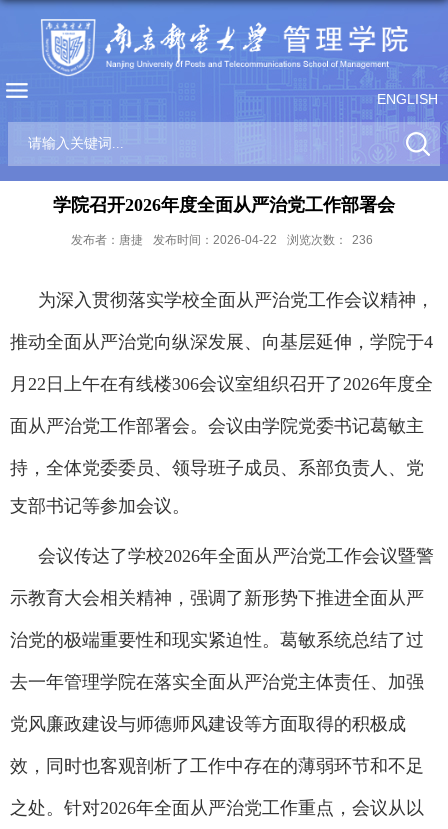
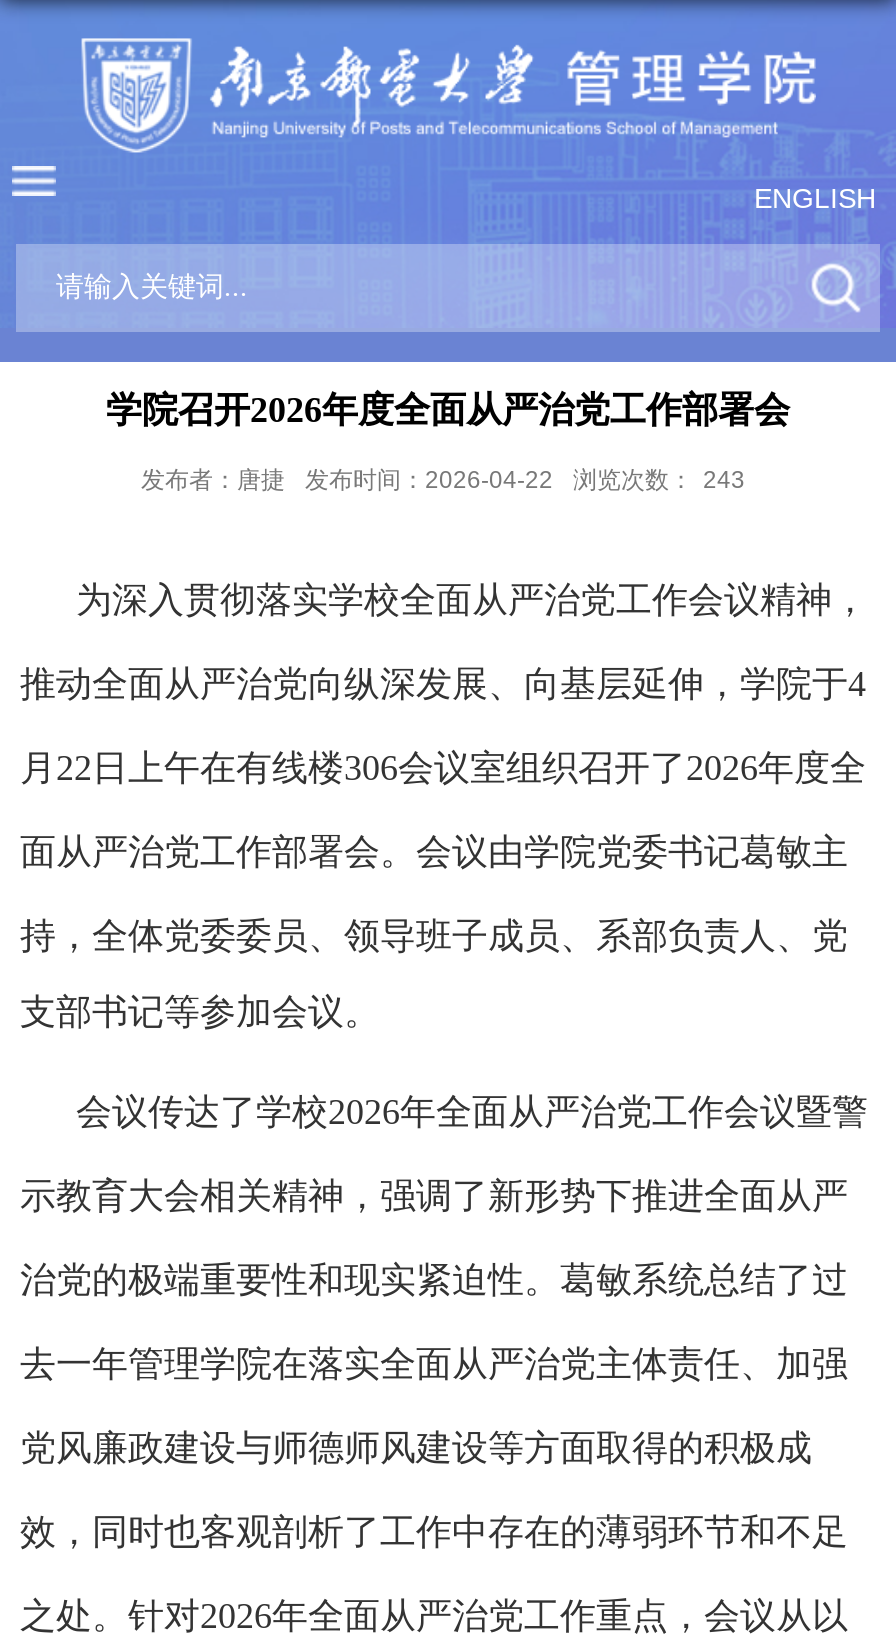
- 发布者：唐捷 发布时间：2026-04-22 浏览次数： 236
+ 发布者：唐捷 发布时间：2026-04-22 浏览次数： 243
